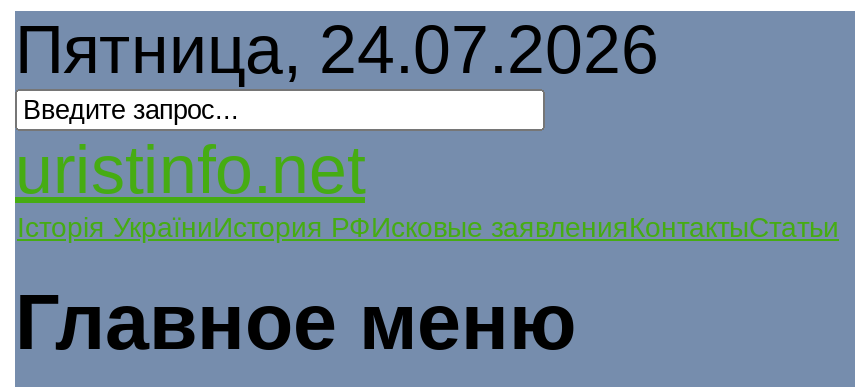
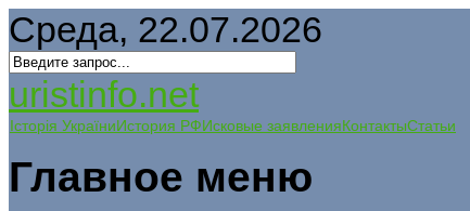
- Пятница, 24.07.2026
+ Среда, 22.07.2026
